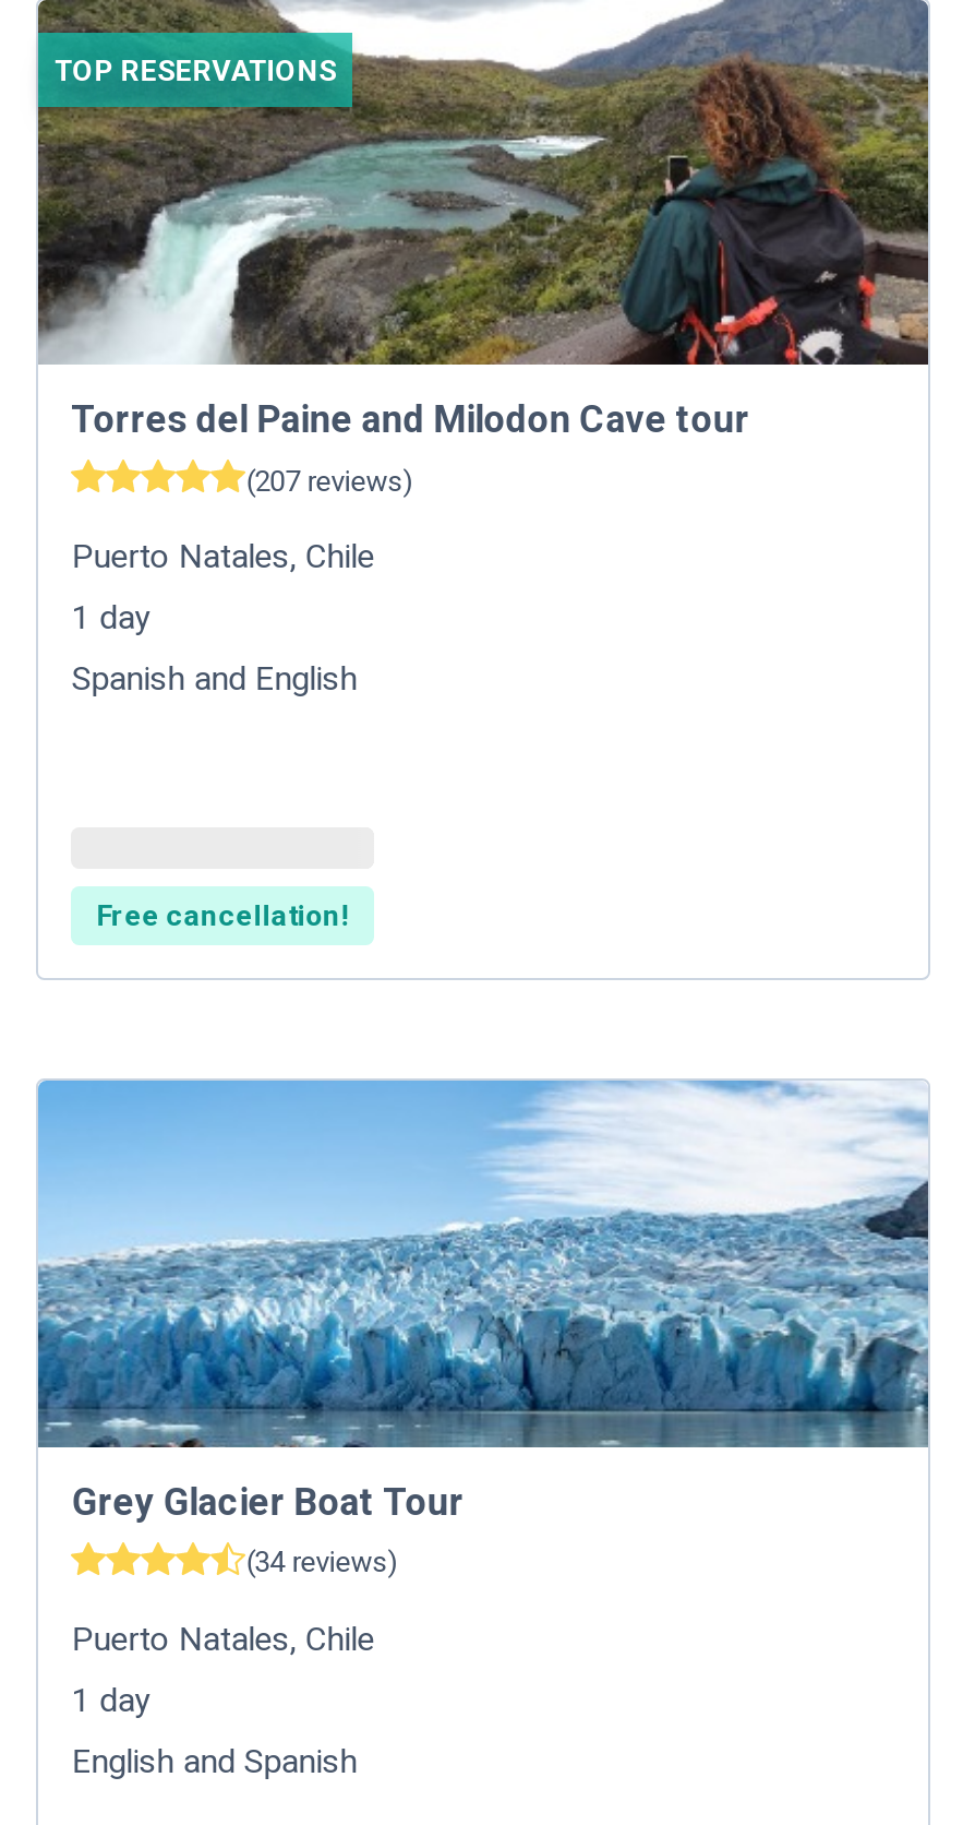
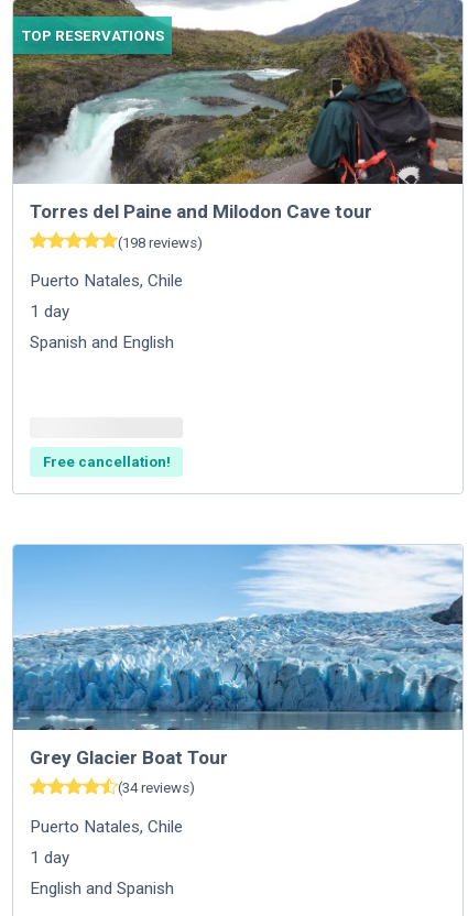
- (207 reviews)
+ (198 reviews)
